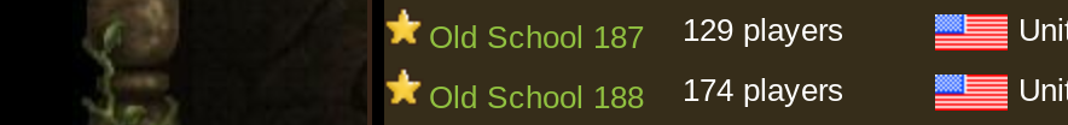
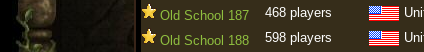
- Old School 187 129 players
+ Old School 187 468 players

- Old School 188 174 players
+ Old School 188 598 players
